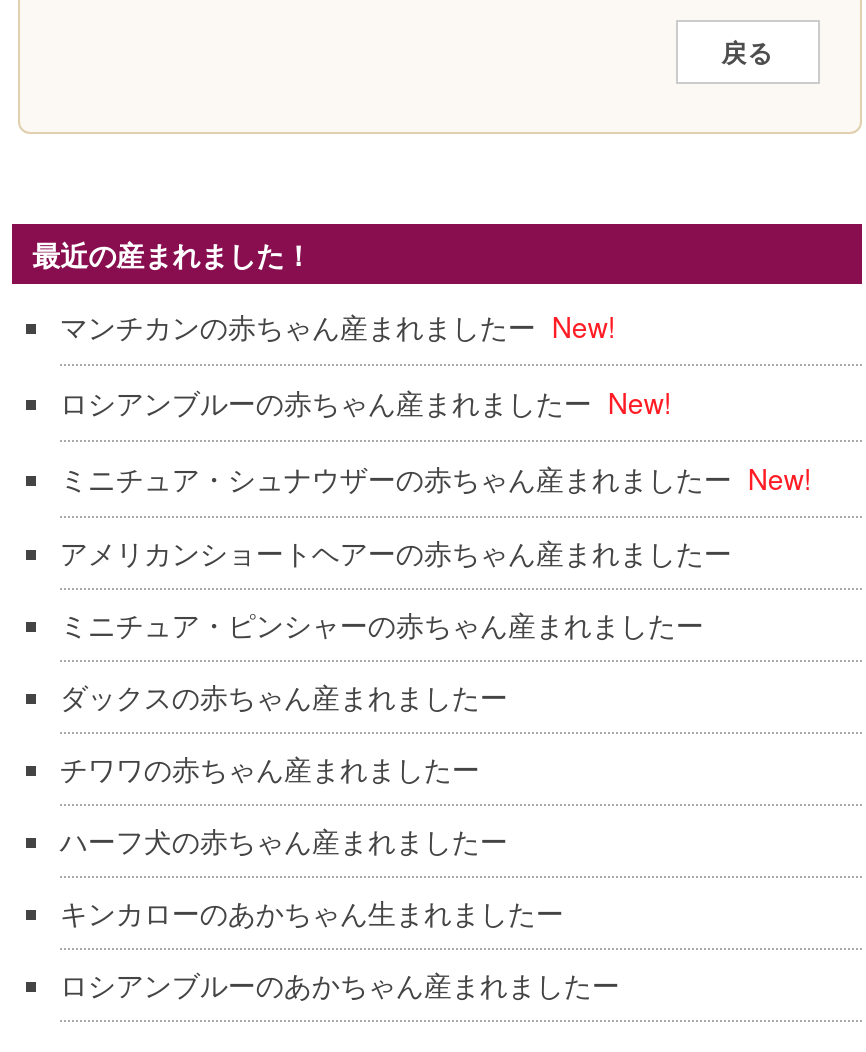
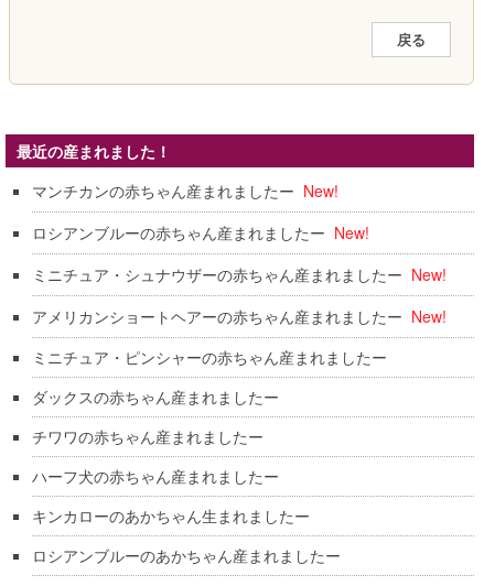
- アメリカンショートヘアーの赤ちゃん産まれましたー
+ アメリカンショートヘアーの赤ちゃん産まれましたー New!
